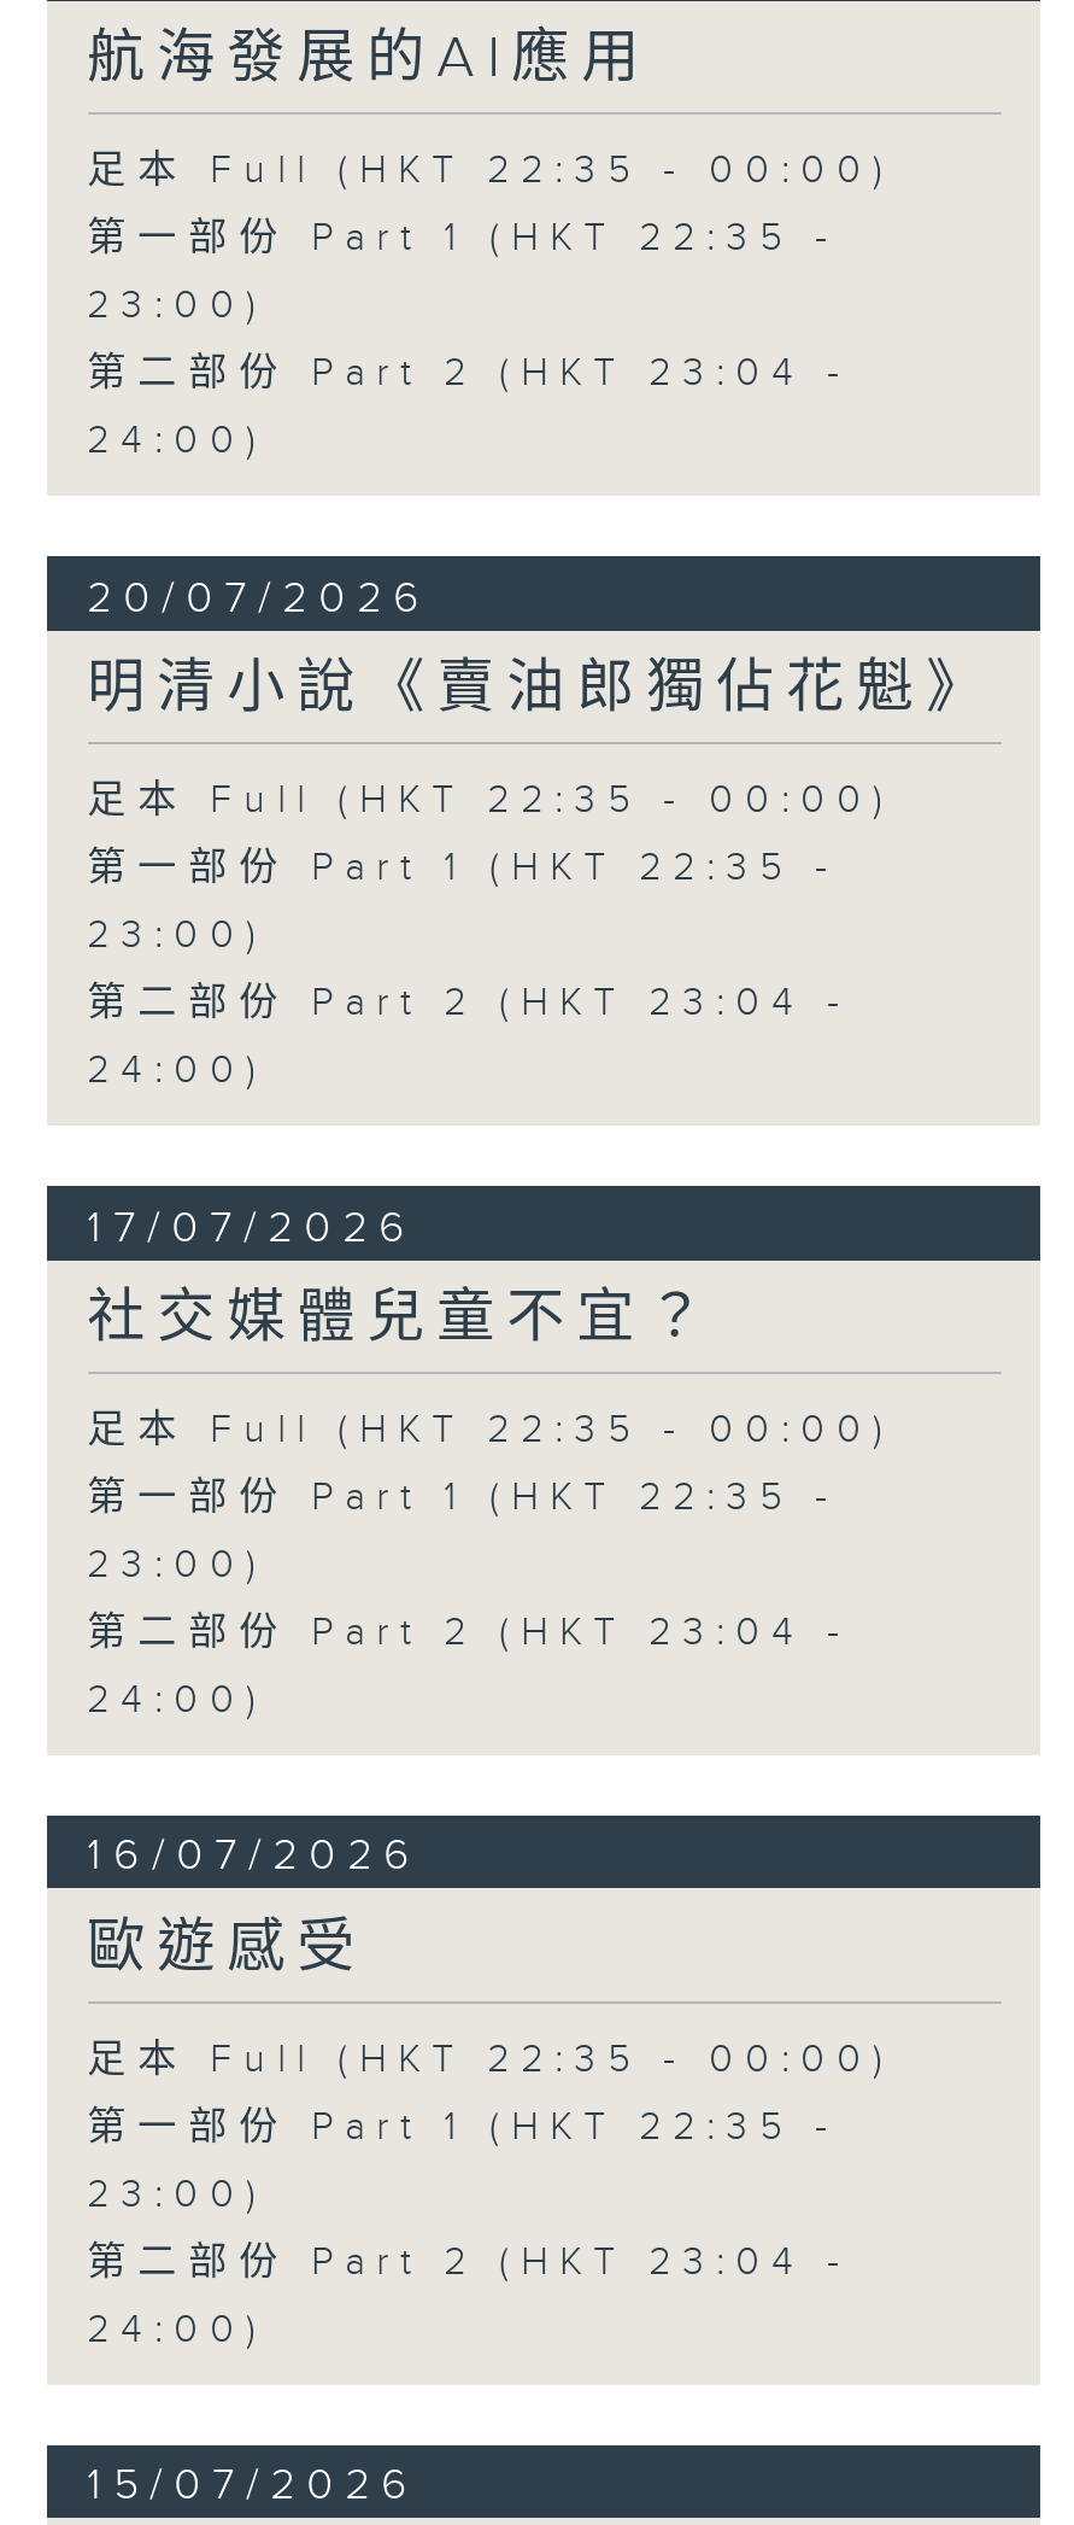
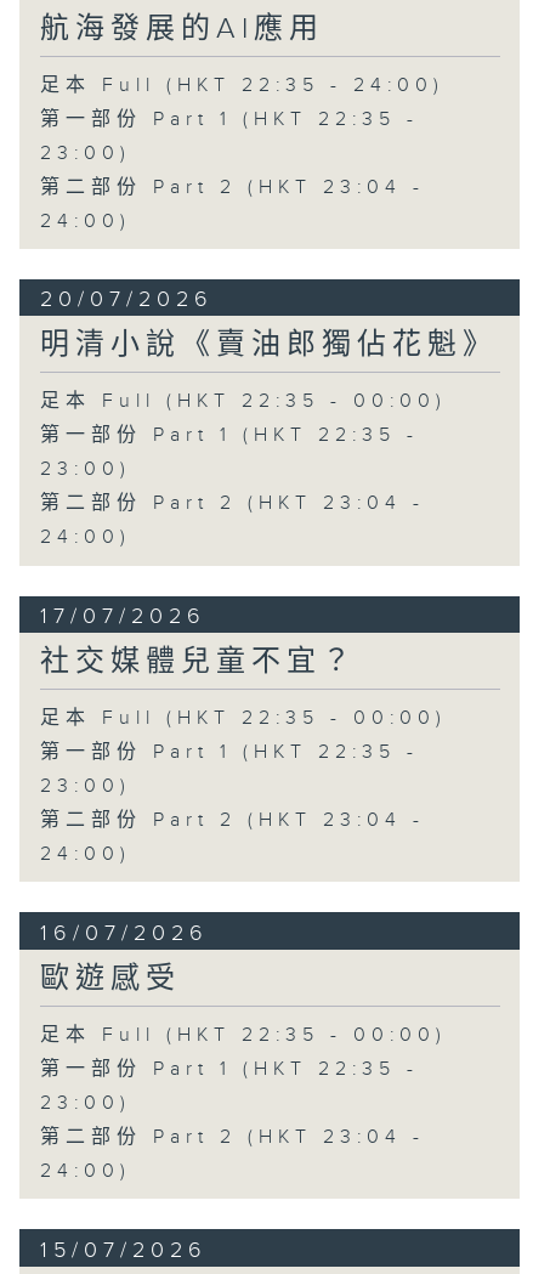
- 足本 Full (HKT 22:35 - 00:00)
+ 足本 Full (HKT 22:35 - 24:00)
